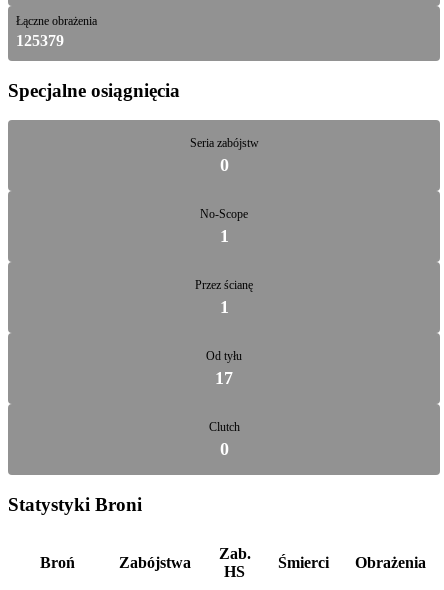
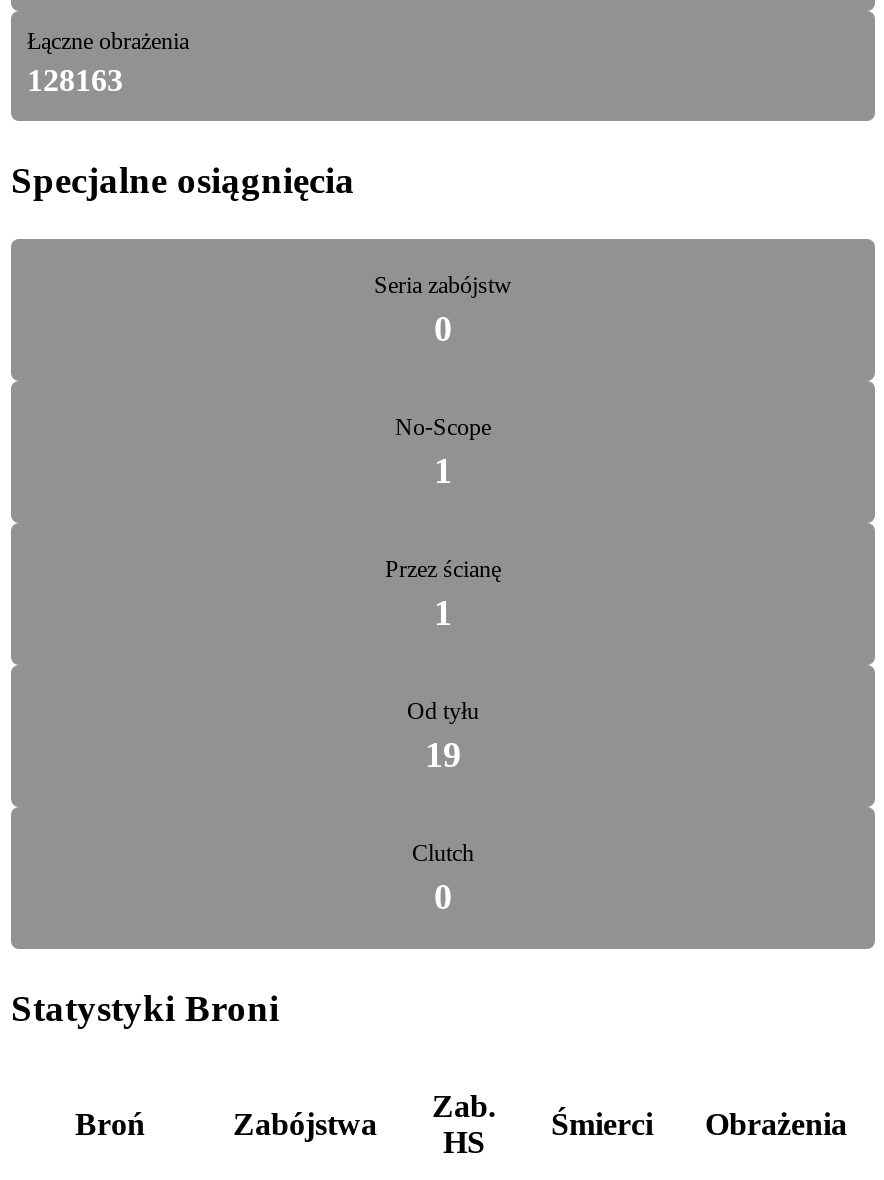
- 125379
+ 128163

- 17
+ 19
